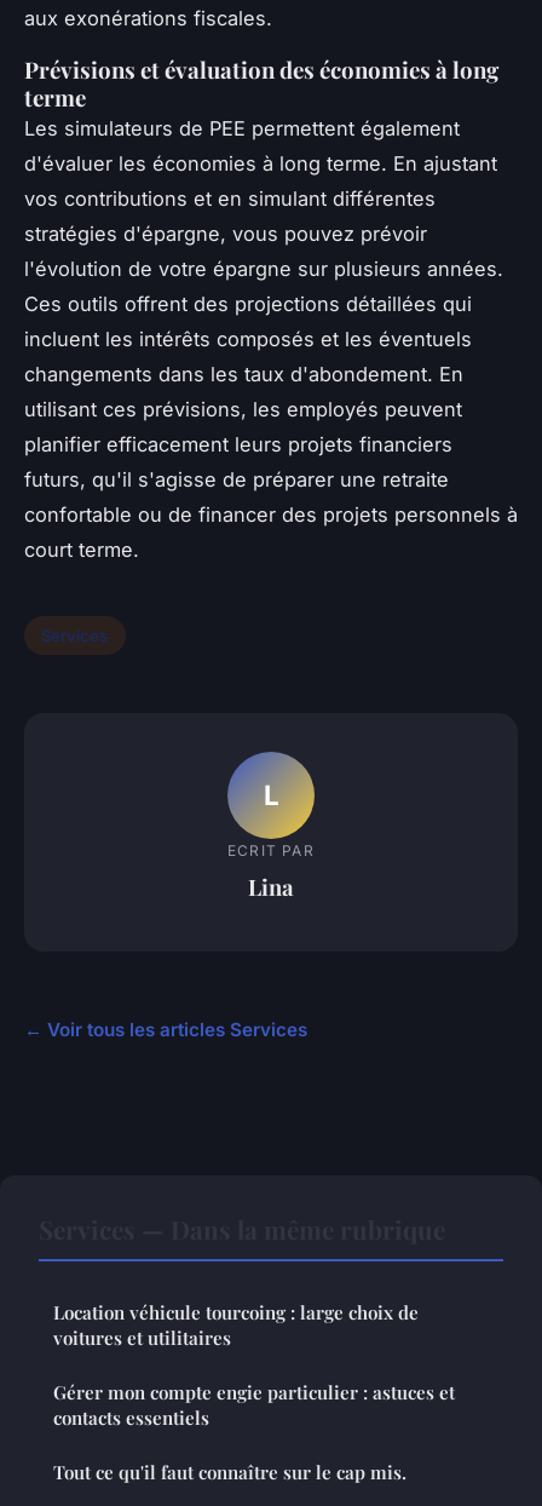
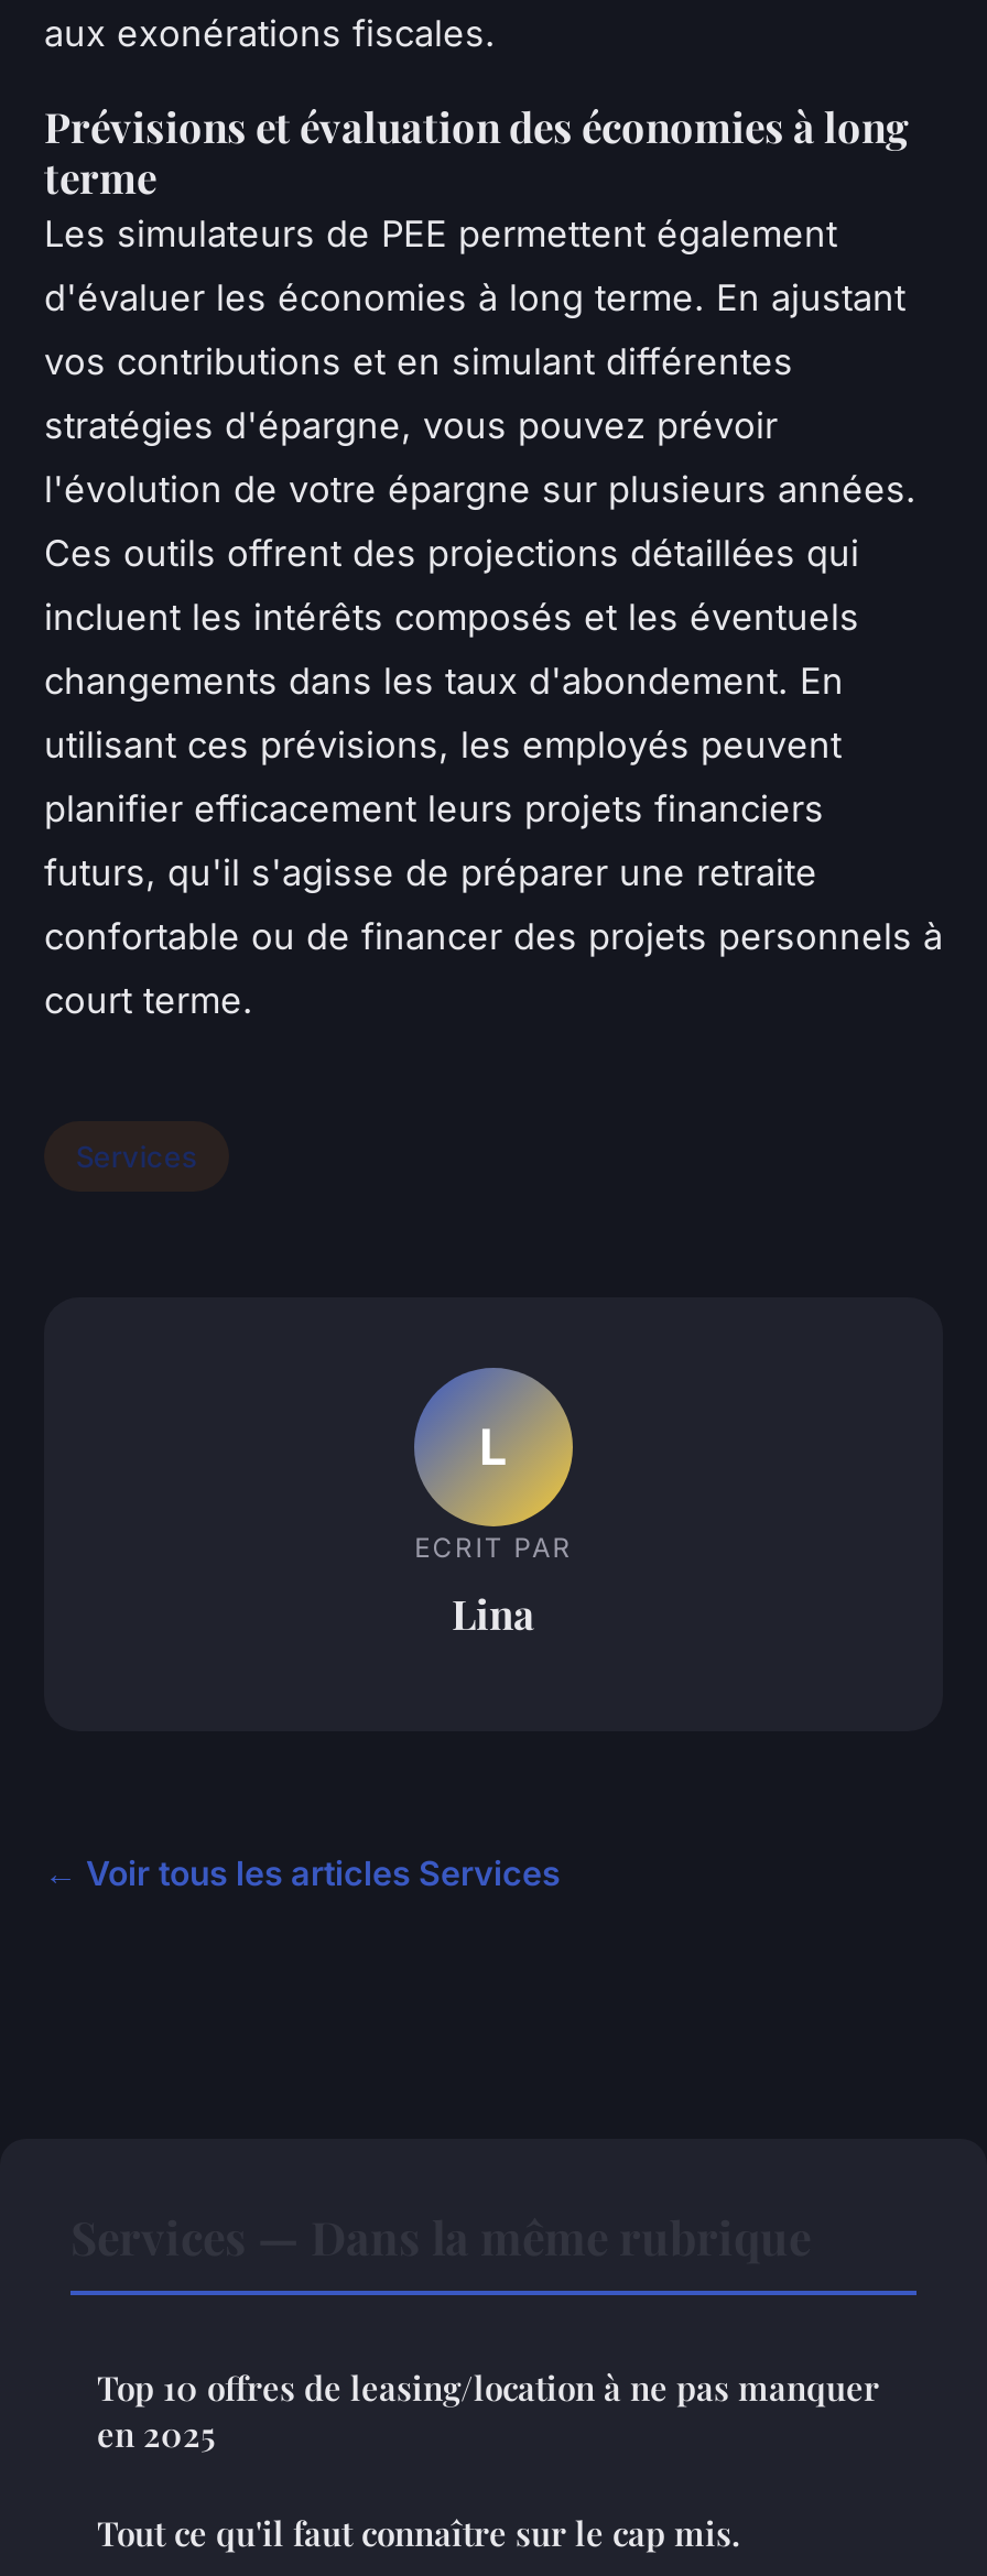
- Location véhicule tourcoing : large choix de
- voitures et utilitaires
- Gérer mon compte engie particulier : astuces et
- contacts essentiels
+ Top 10 offres de leasing/location à ne pas manquer
+ en 2025
